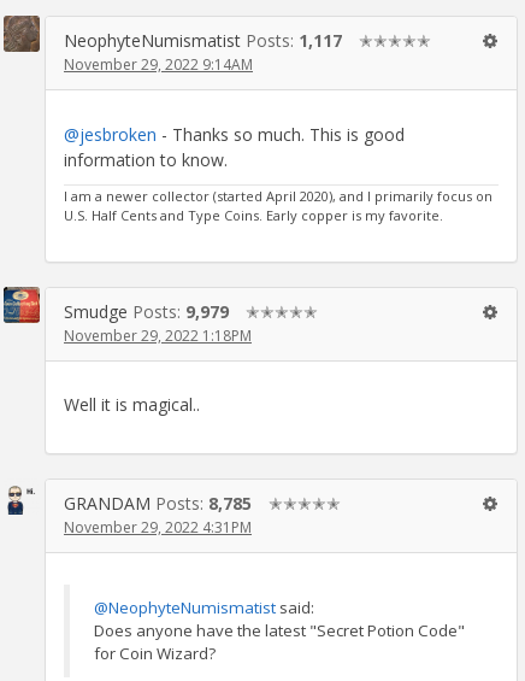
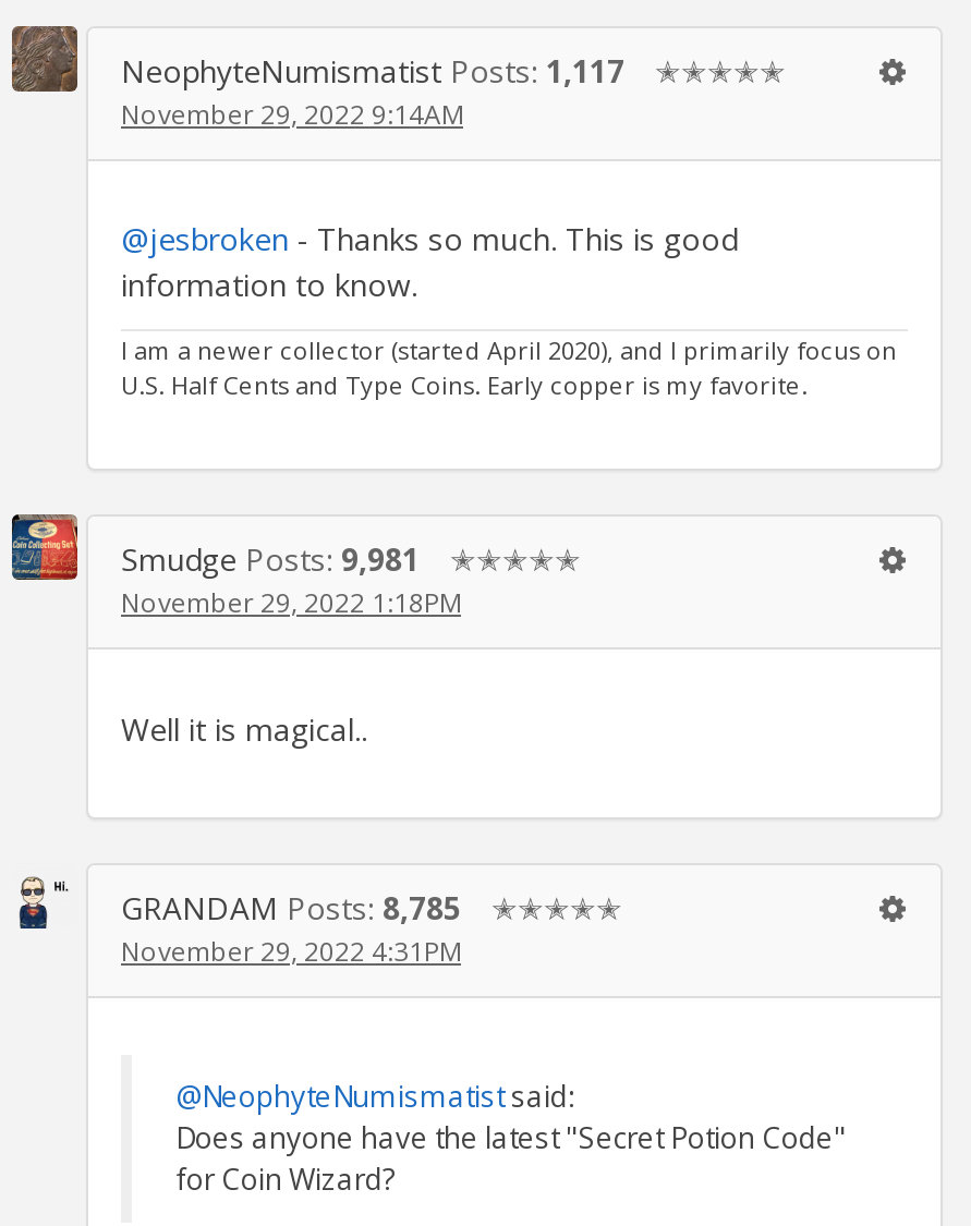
- Smudge Posts: 9,979
+ Smudge Posts: 9,981
